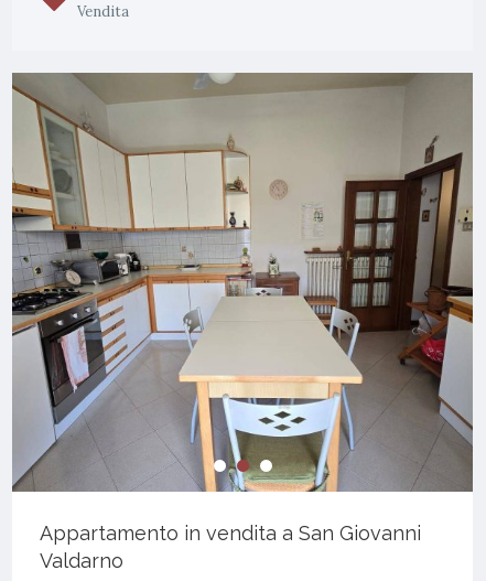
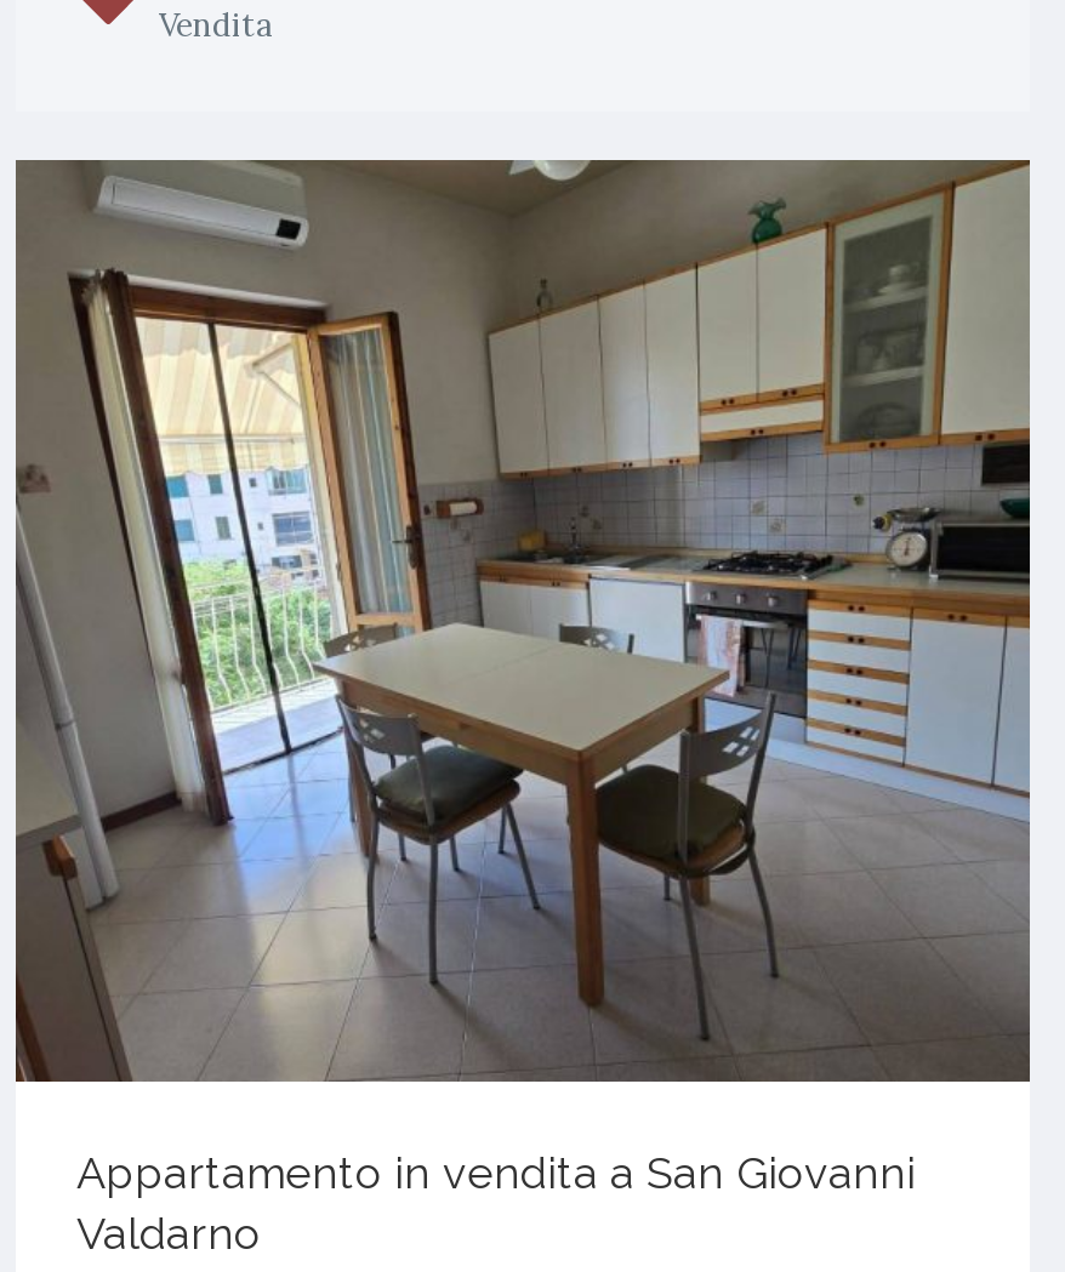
- [image]
+ [image]
